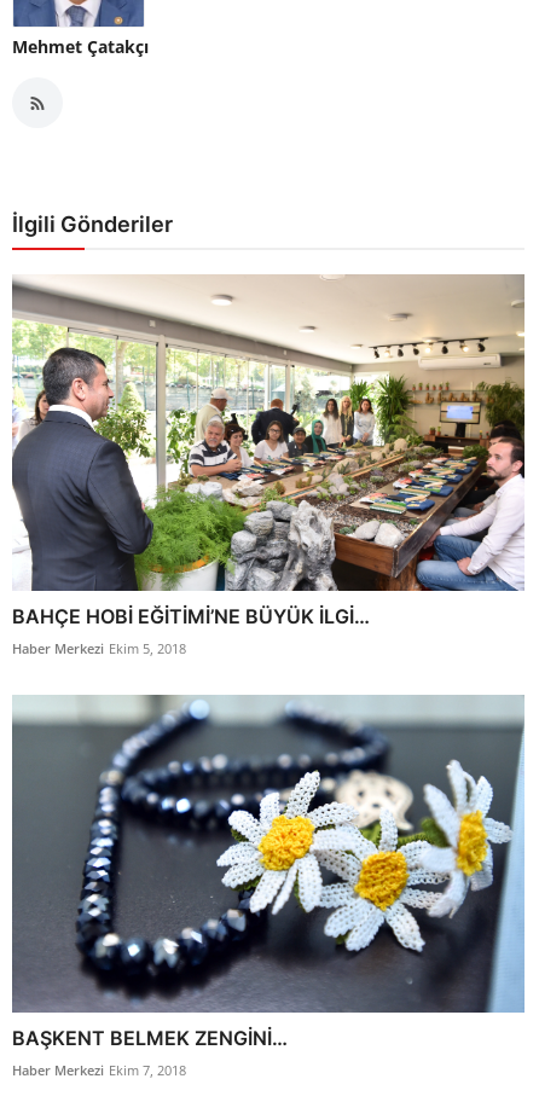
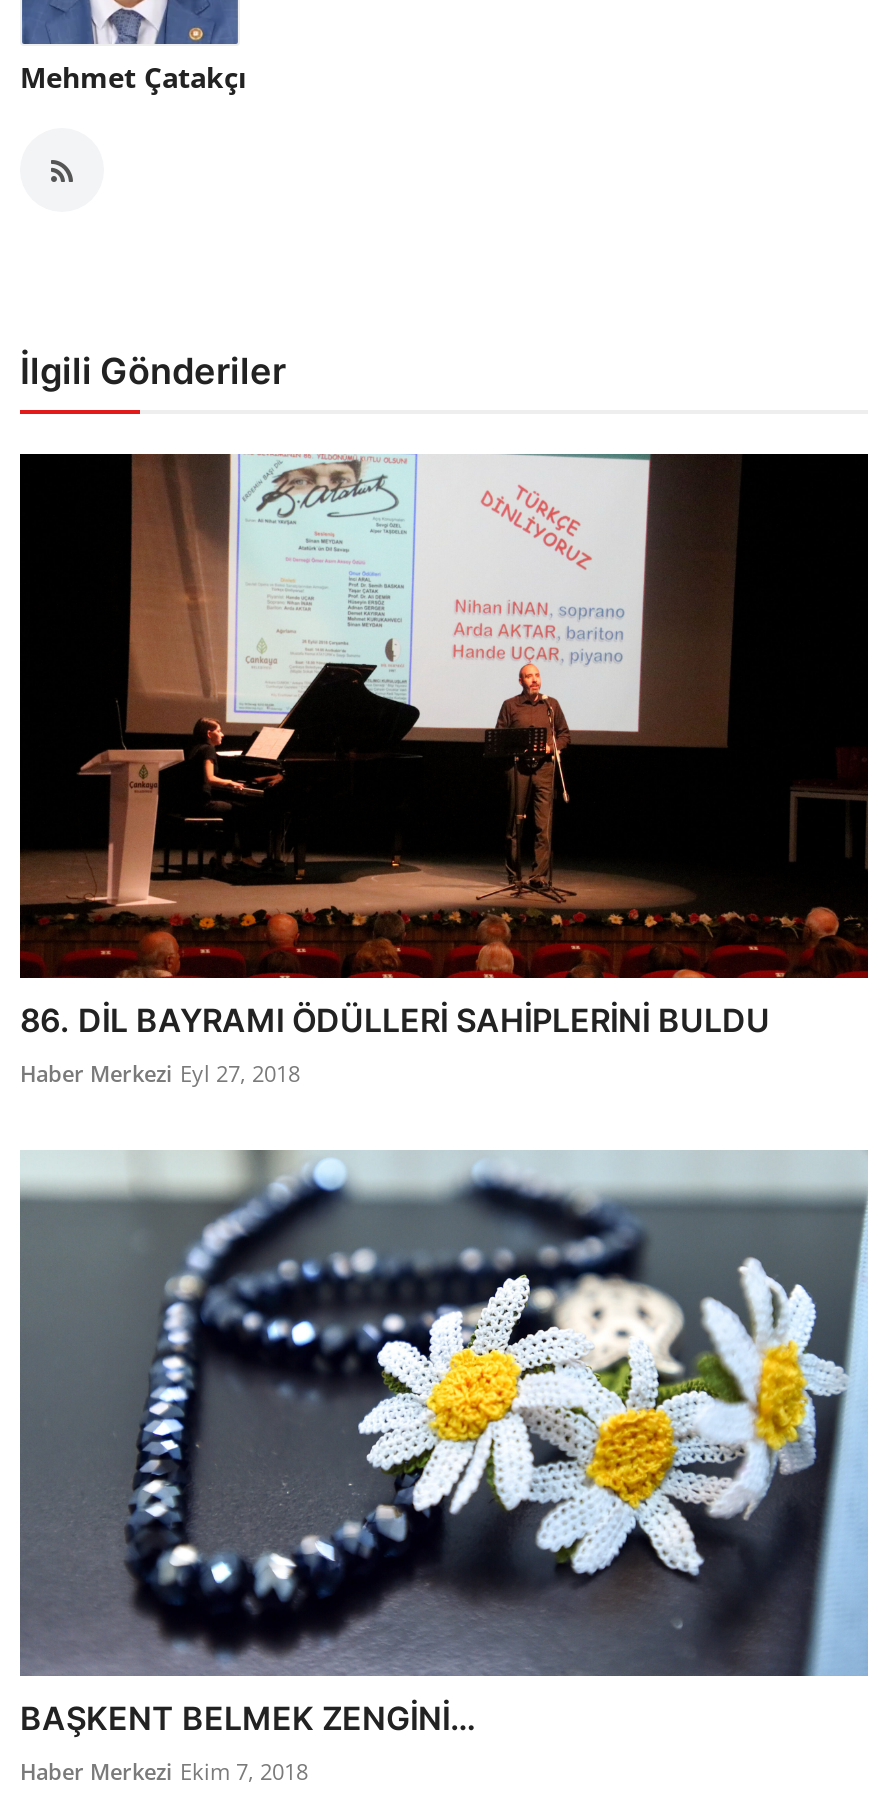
- [image]
- BAHÇE HOBİ EĞİTİMİ’NE BÜYÜK İLGİ…
- Haber Merkezi Ekim 5, 2018
+ [image]
+ 86. DİL BAYRAMI ÖDÜLLERİ SAHİPLERİNİ BULDU
+ Haber Merkezi Eyl 27, 2018
